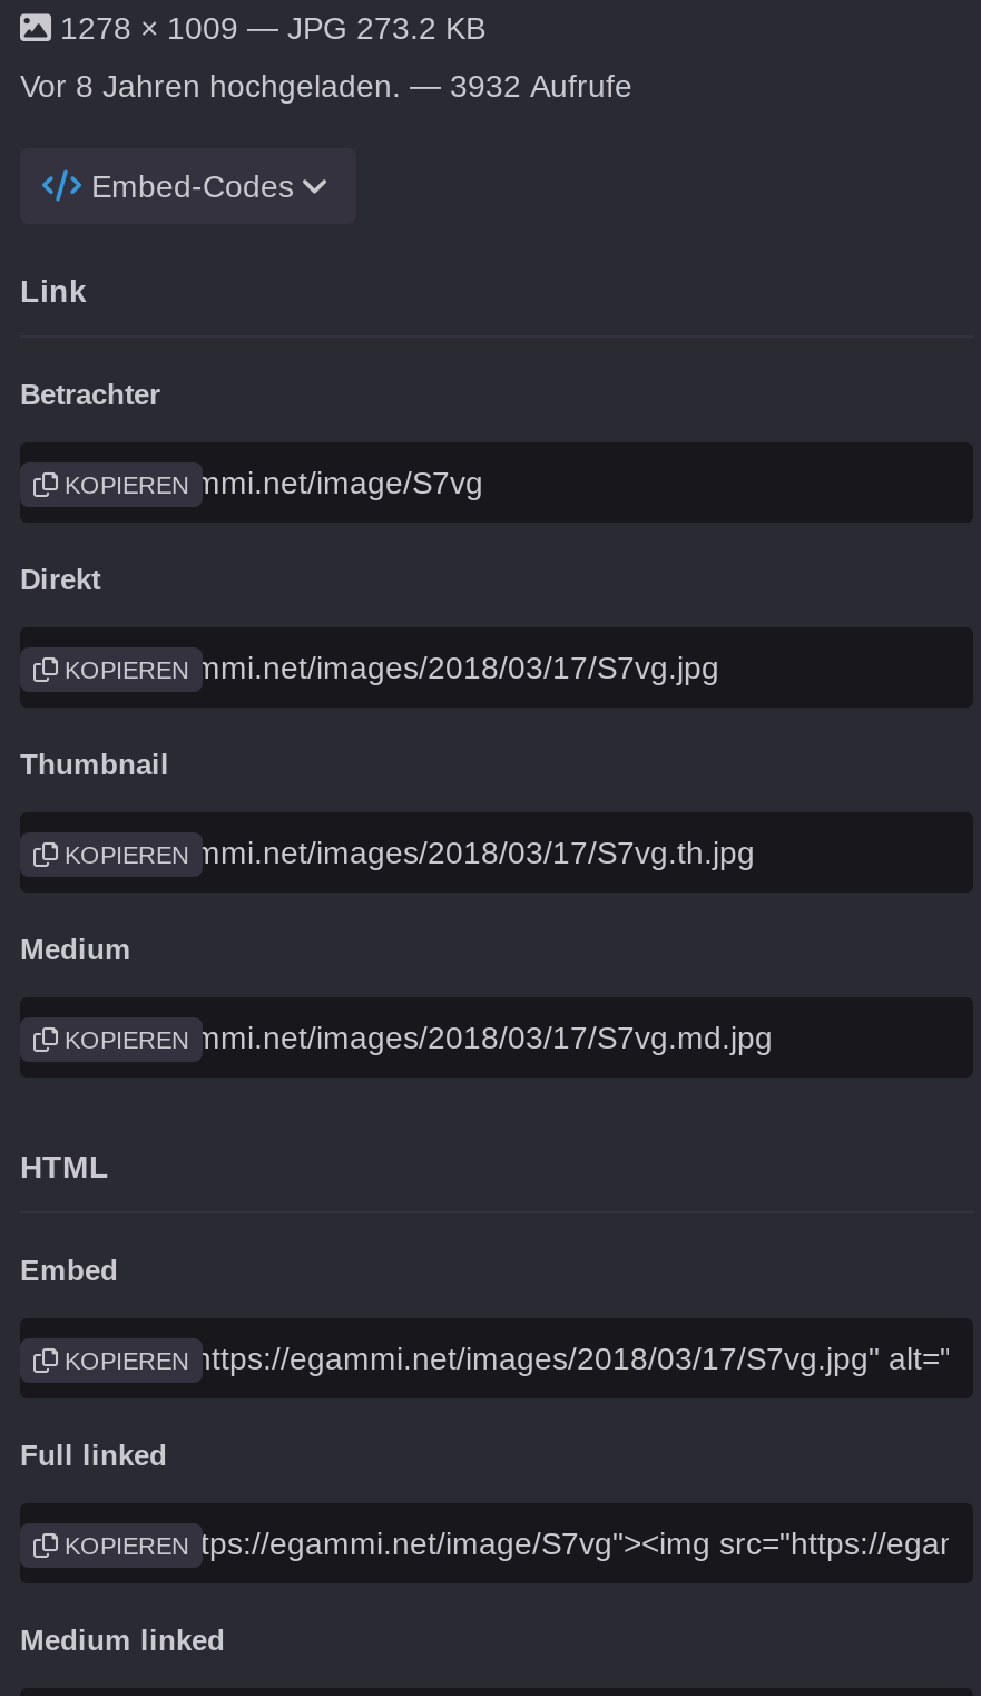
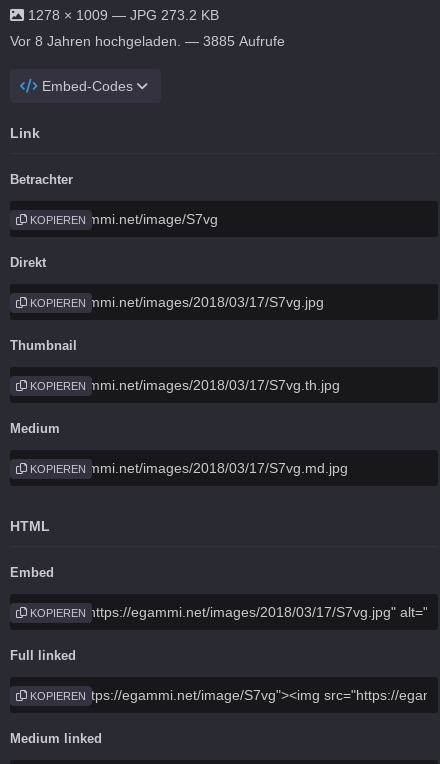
- Vor 8 Jahren hochgeladen. — 3932 Aufrufe
+ Vor 8 Jahren hochgeladen. — 3885 Aufrufe
